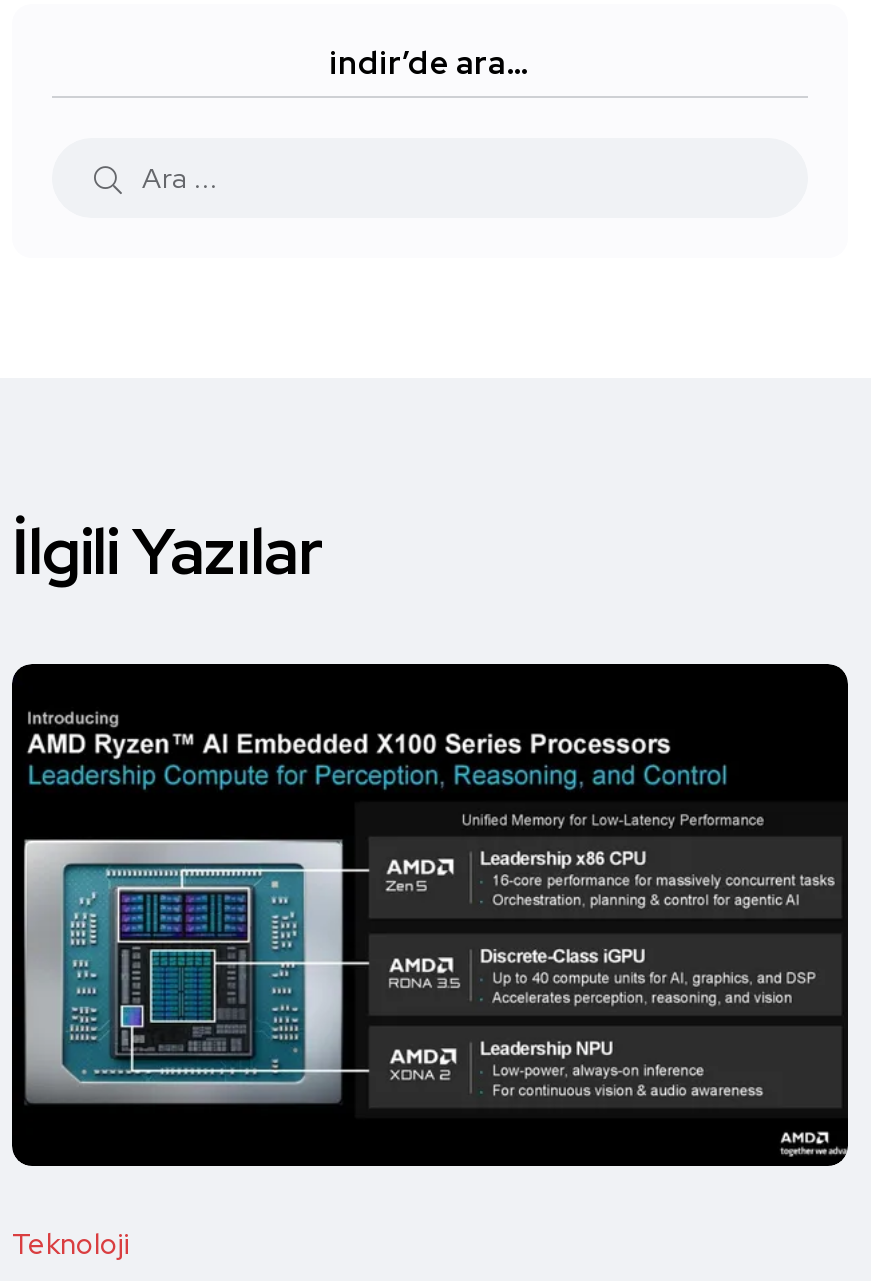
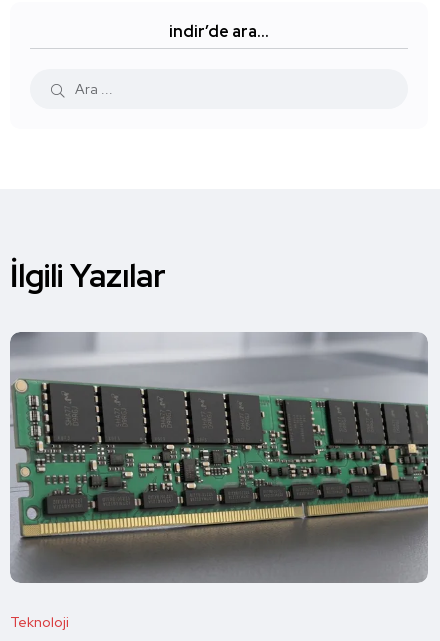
- [image]
+ [image]
